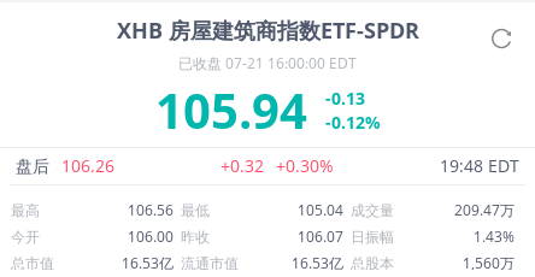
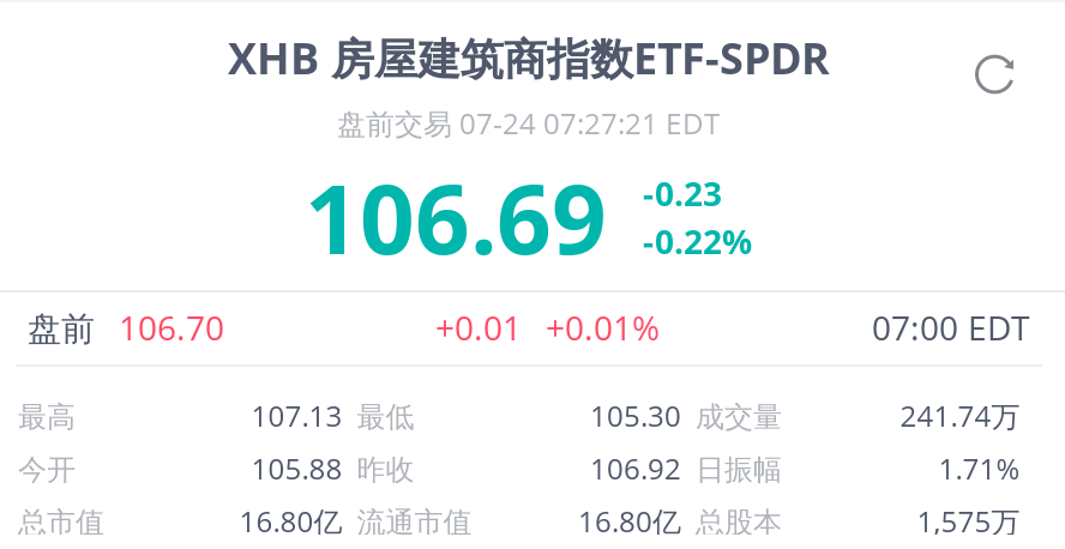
- 已收盘 07-21 16:00:00 EDT
- 105.94
- -0.13
- -0.12%
+ 盘前交易 07-24 07:27:21 EDT
+ 106.69
+ -0.23
+ -0.22%

- 盘后 106.26
- +0.32 +0.30%
- 19:48 EDT
+ 盘前 106.70
+ +0.01 +0.01%
+ 07:00 EDT

- 106.56 最低
+ 107.13 最低

- 105.04 成交量
+ 105.30 成交量

- 209.47万
+ 241.74万

- 106.00 昨收
+ 105.88 昨收

- 106.07 日振幅
+ 106.92 日振幅

- 1.43%
+ 1.71%

- 16.53亿 流通市值
+ 16.80亿 流通市值

- 16.53亿 总股本
+ 16.80亿 总股本

- 1,560万
+ 1,575万
